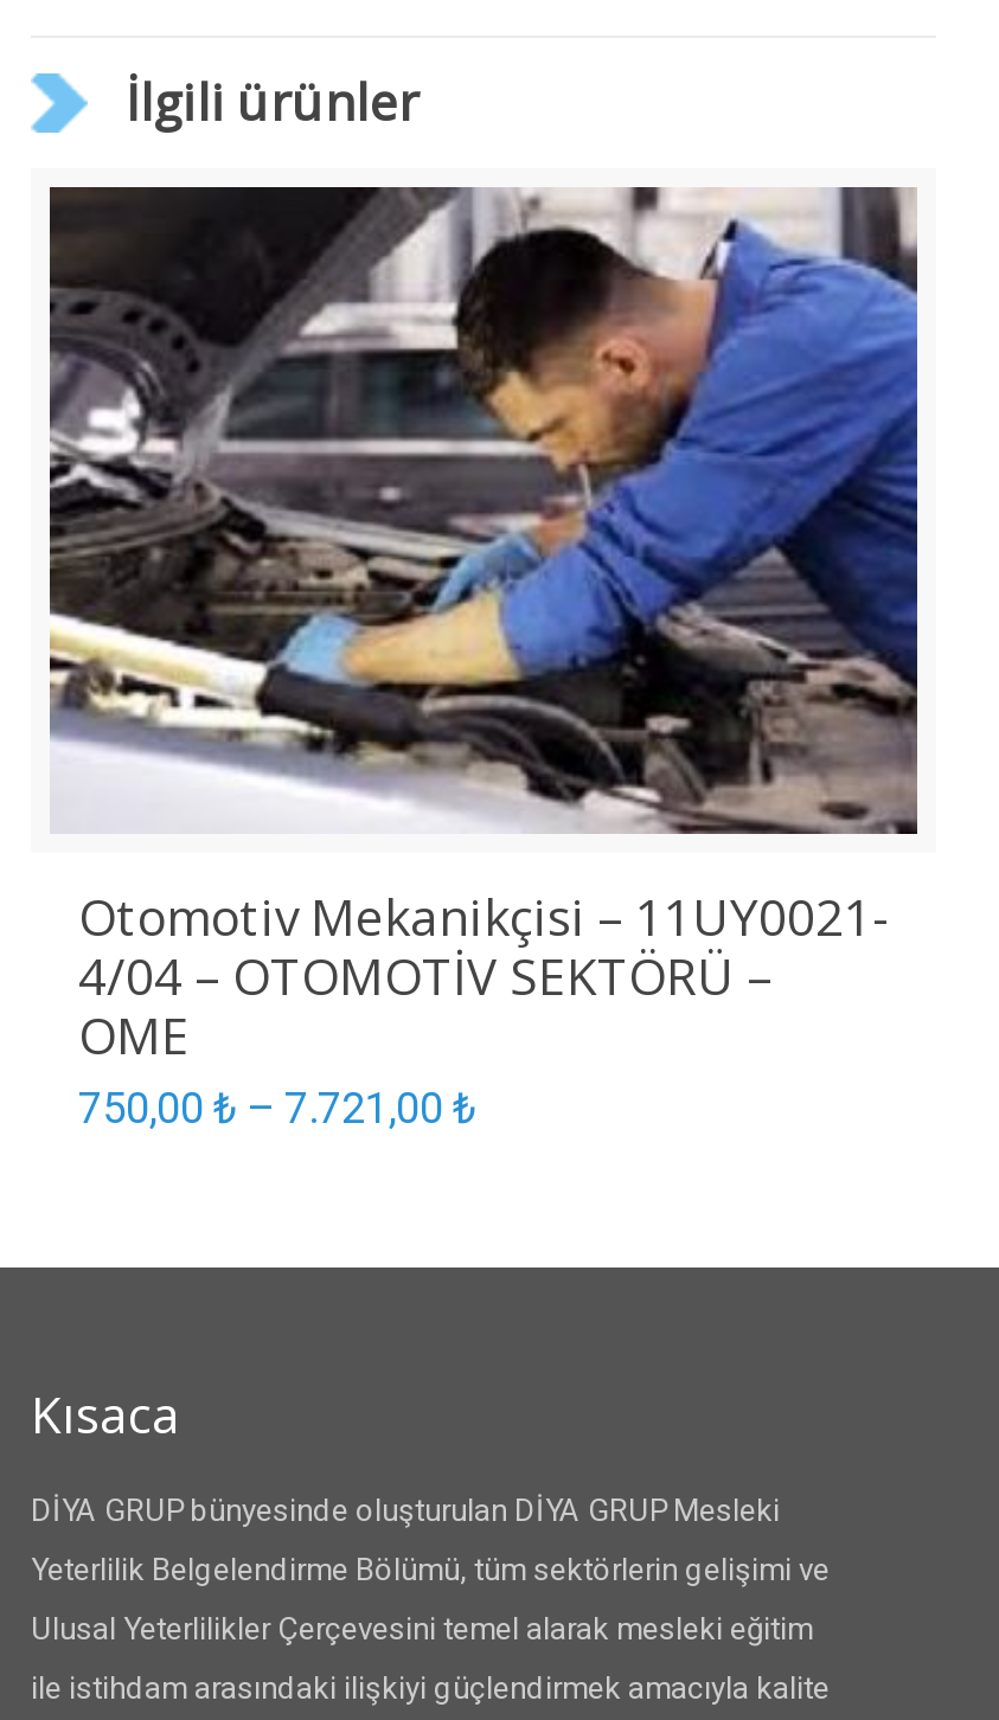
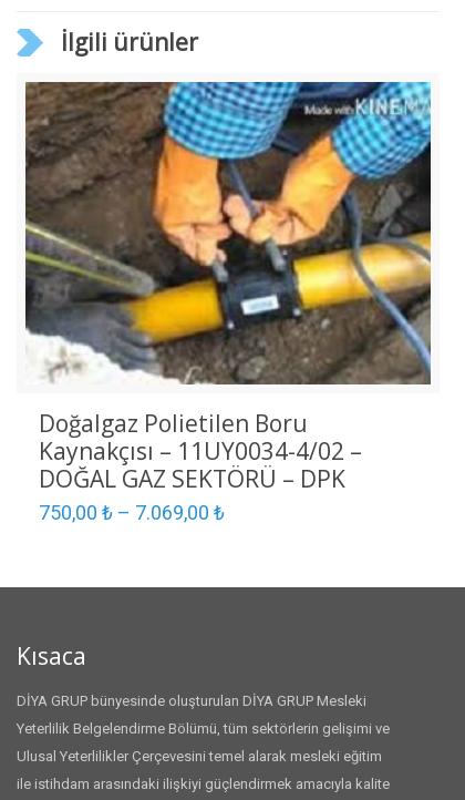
- [image]
- Otomotiv Mekanikçisi – 11UY0021-
- 4/04 – OTOMOTİV SEKTÖRÜ –
- OME
- 750,00 ₺ – 7.721,00 ₺
+ [image]
+ Doğalgaz Polietilen Boru
+ Kaynakçısı – 11UY0034-4/02 –
+ DOĞAL GAZ SEKTÖRÜ – DPK
+ 750,00 ₺ – 7.069,00 ₺
